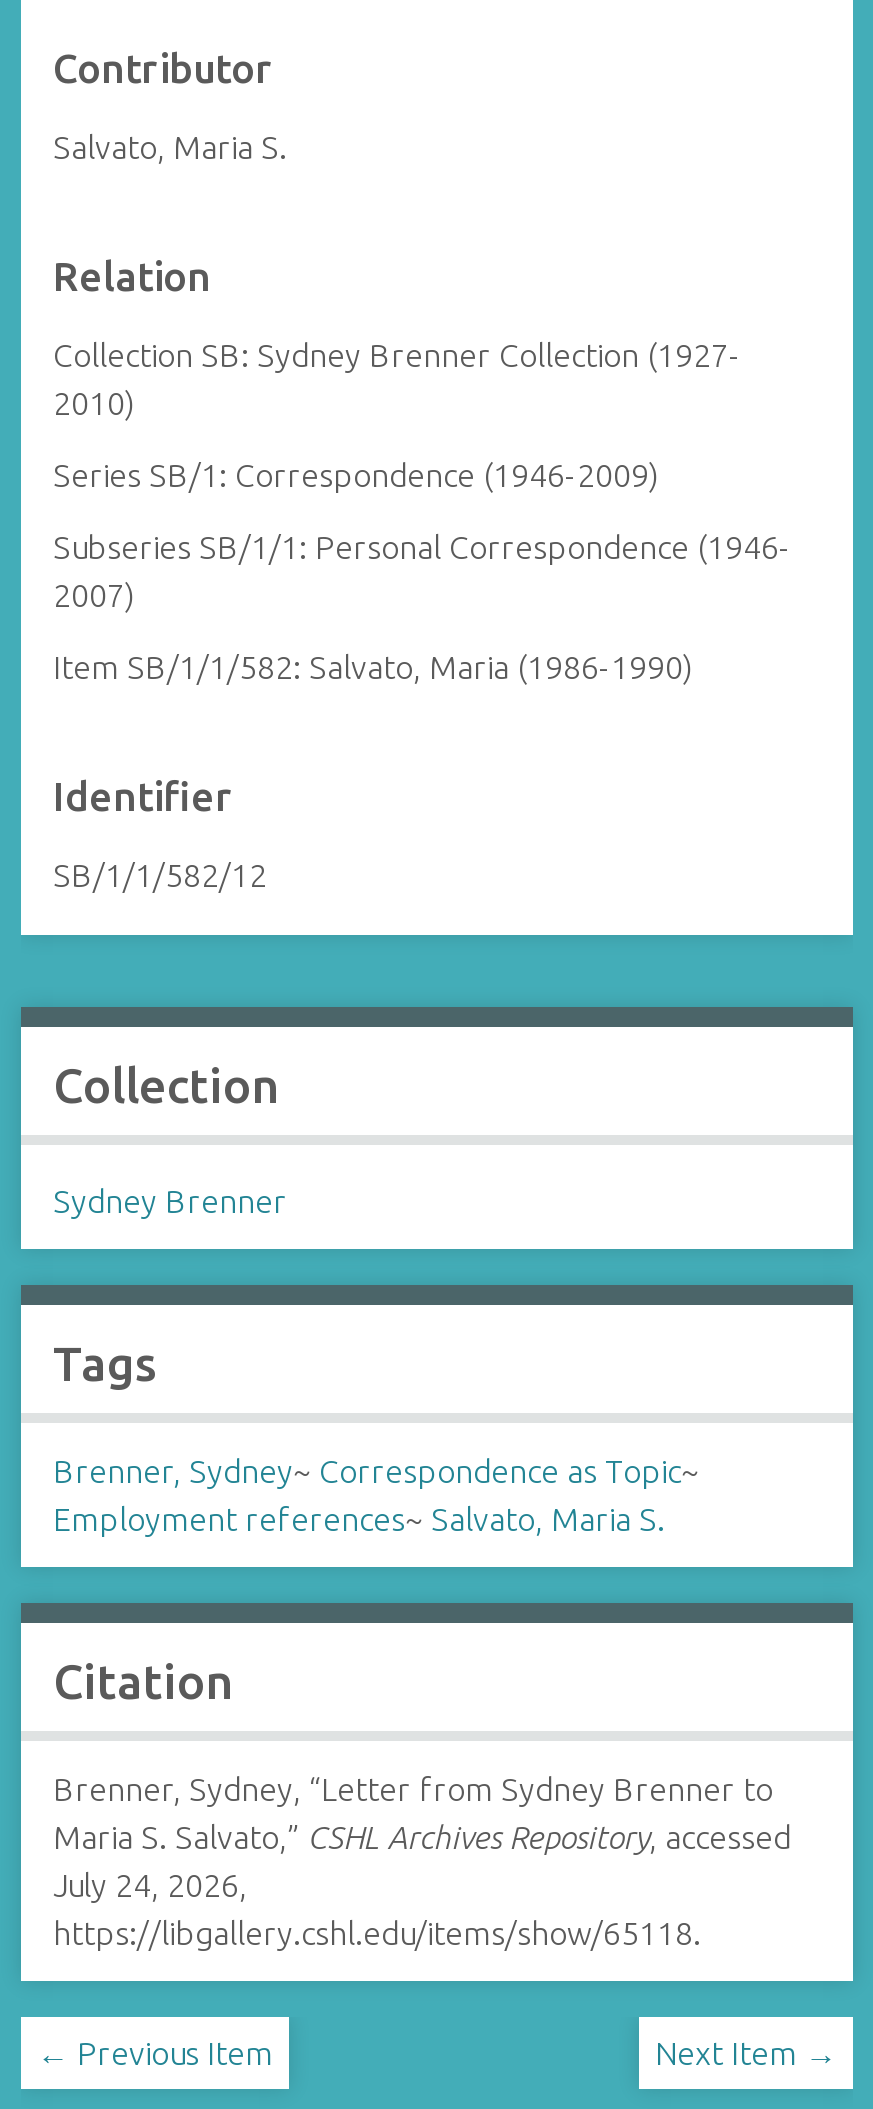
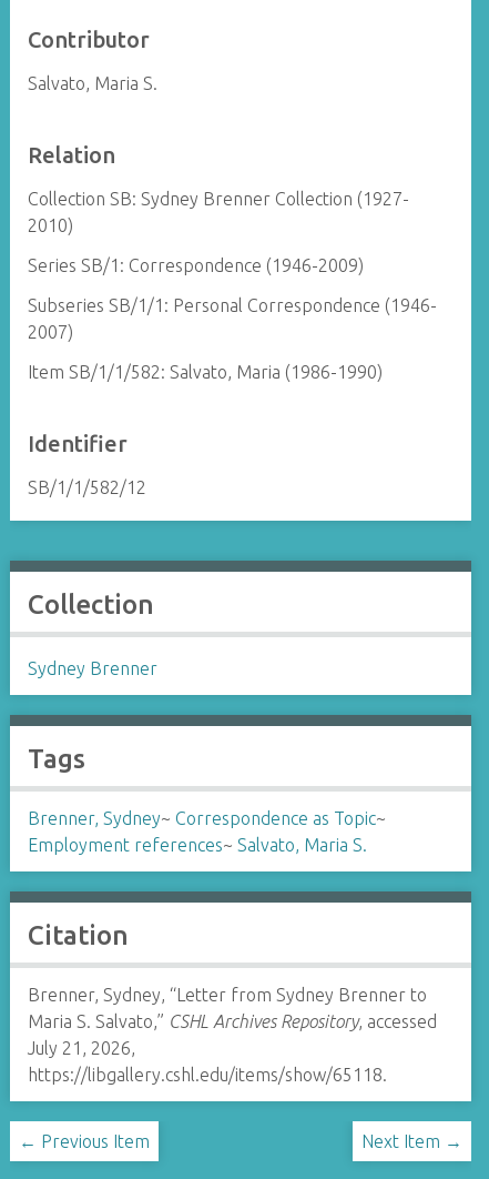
- July 24, 2026,
+ July 21, 2026,
